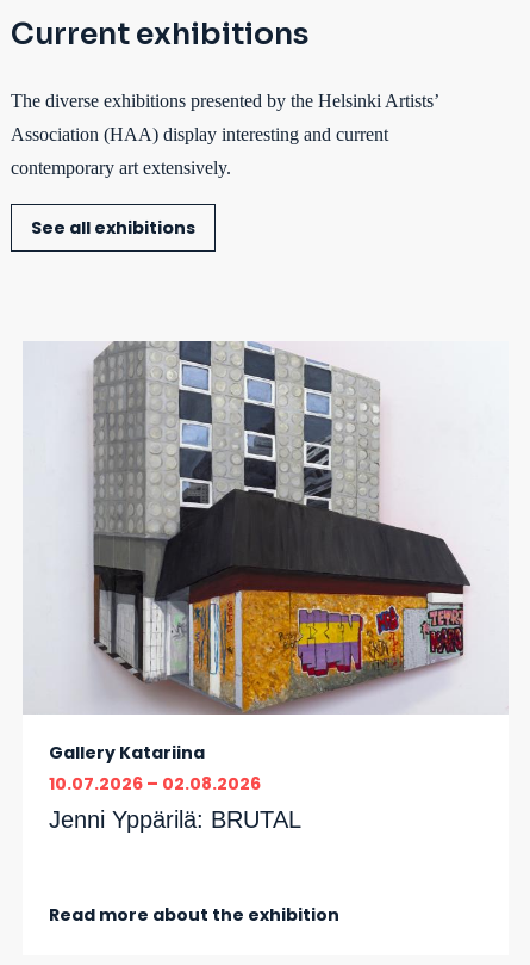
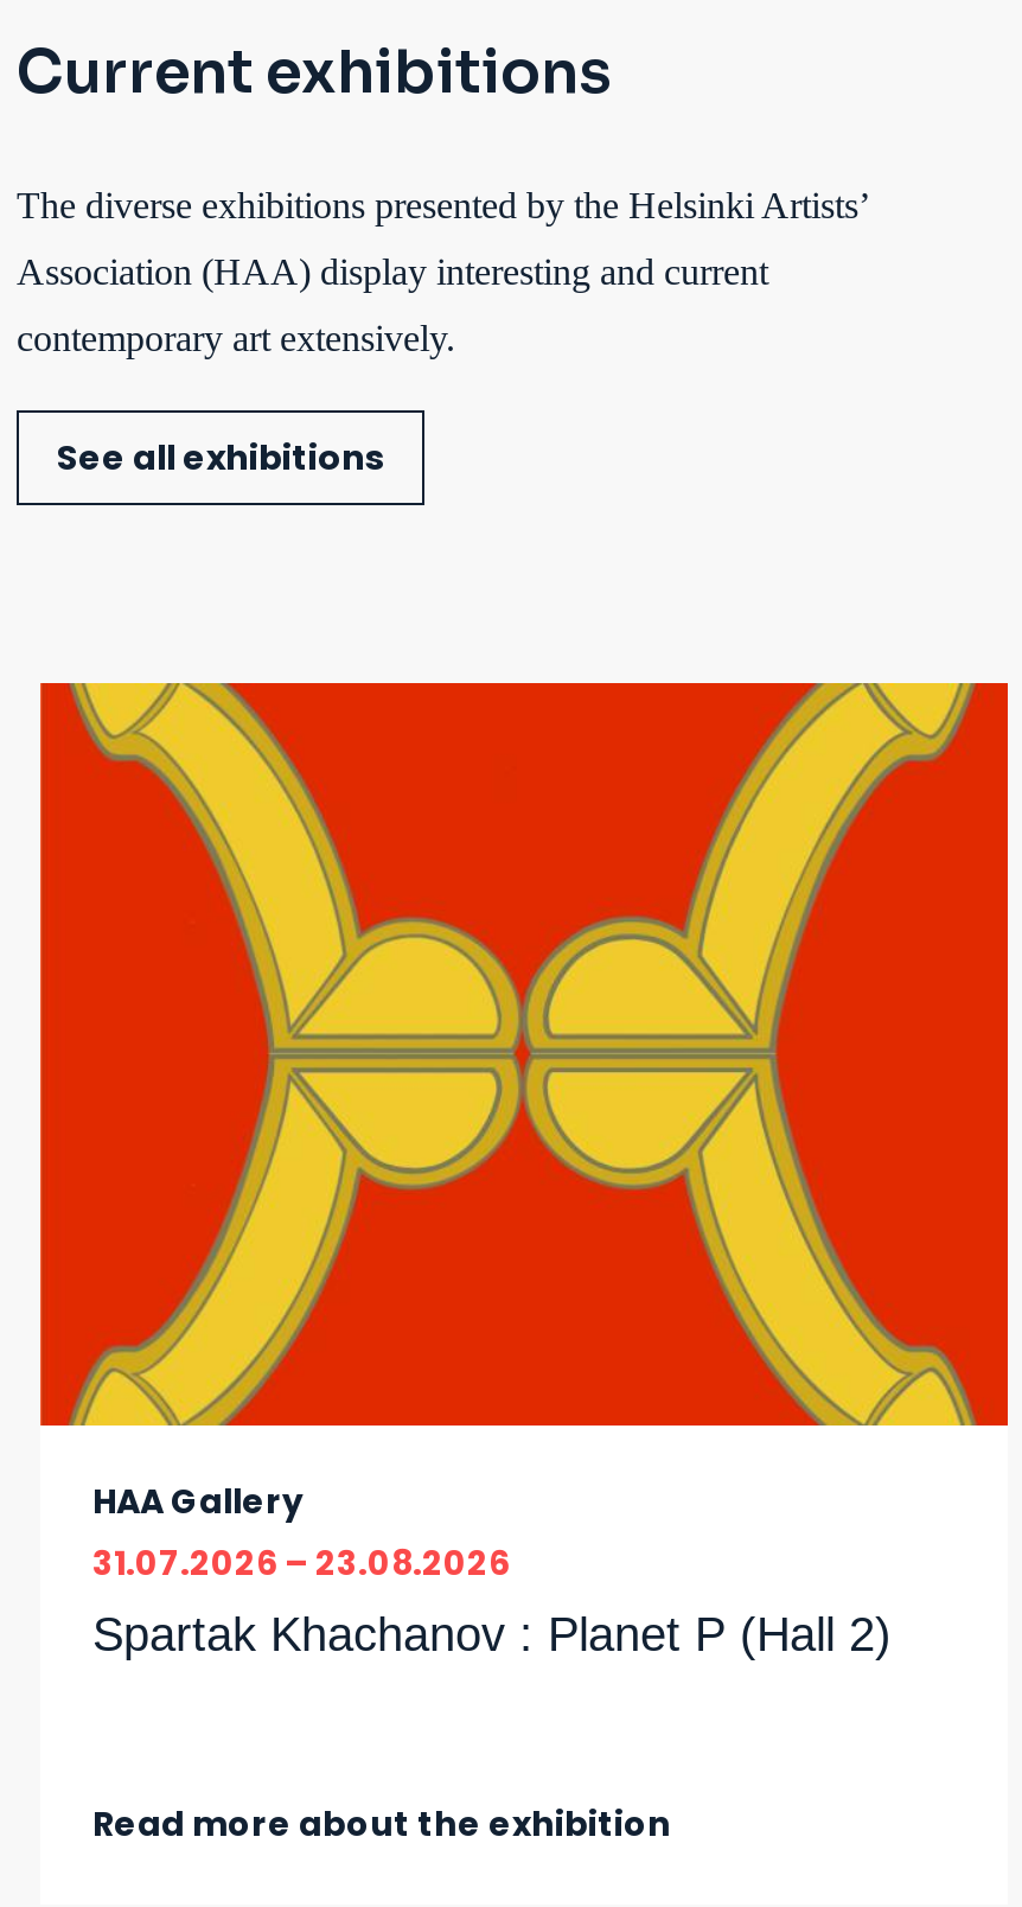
- [image]
- Gallery Katariina
- 10.07.2026
- 02.08.2026
- Jenni Yppärilä: BRUTAL
+ [image]
+ HAA Gallery
+ 31.07.2026
+ 23.08.2026
+ Spartak Khachanov : Planet P (Hall 2)
